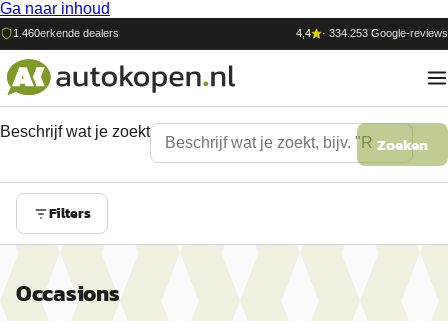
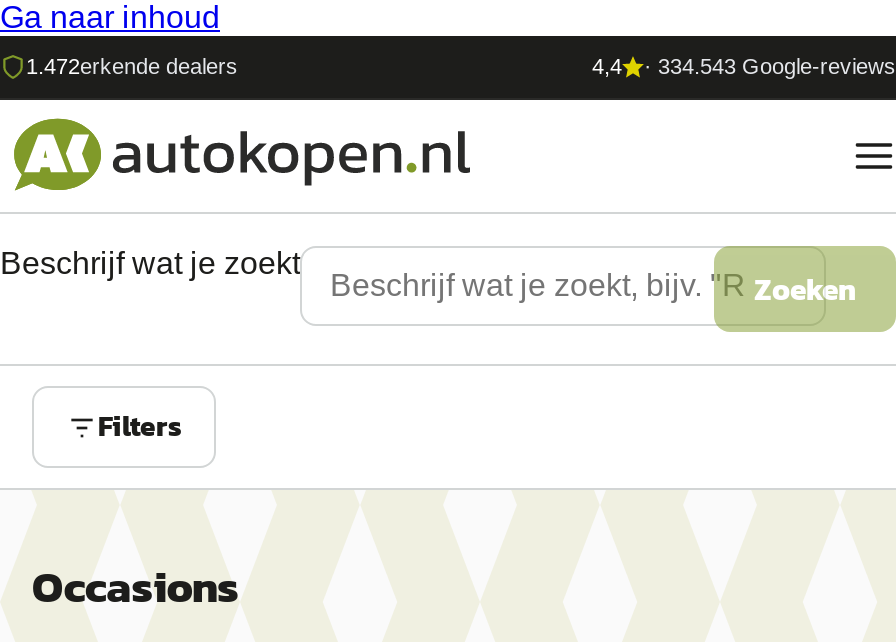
- 1.460erkende dealers
+ 1.472erkende dealers

- · 334.253 Google-reviews
+ · 334.543 Google-reviews
